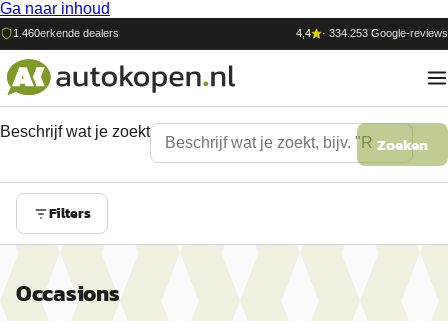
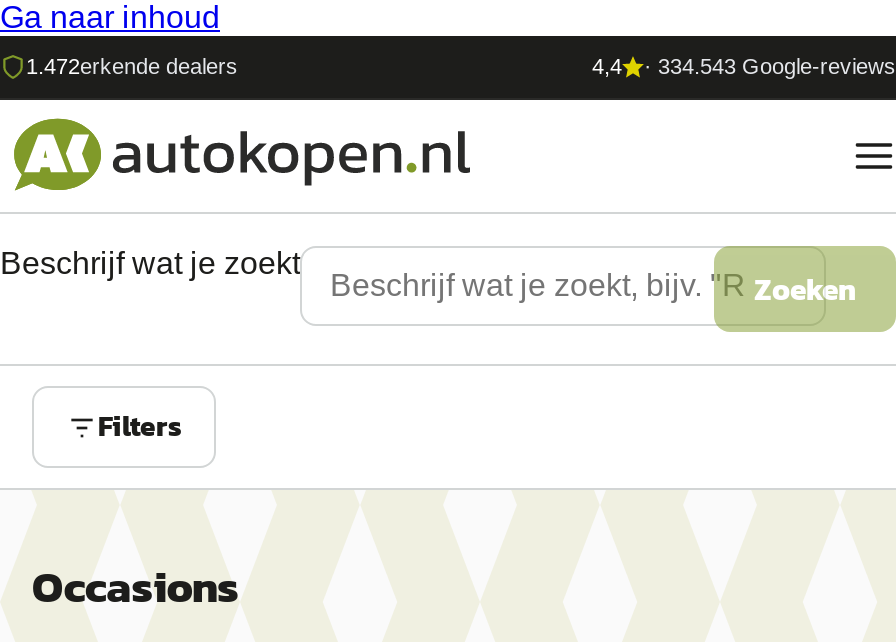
- 1.460erkende dealers
+ 1.472erkende dealers

- · 334.253 Google-reviews
+ · 334.543 Google-reviews
